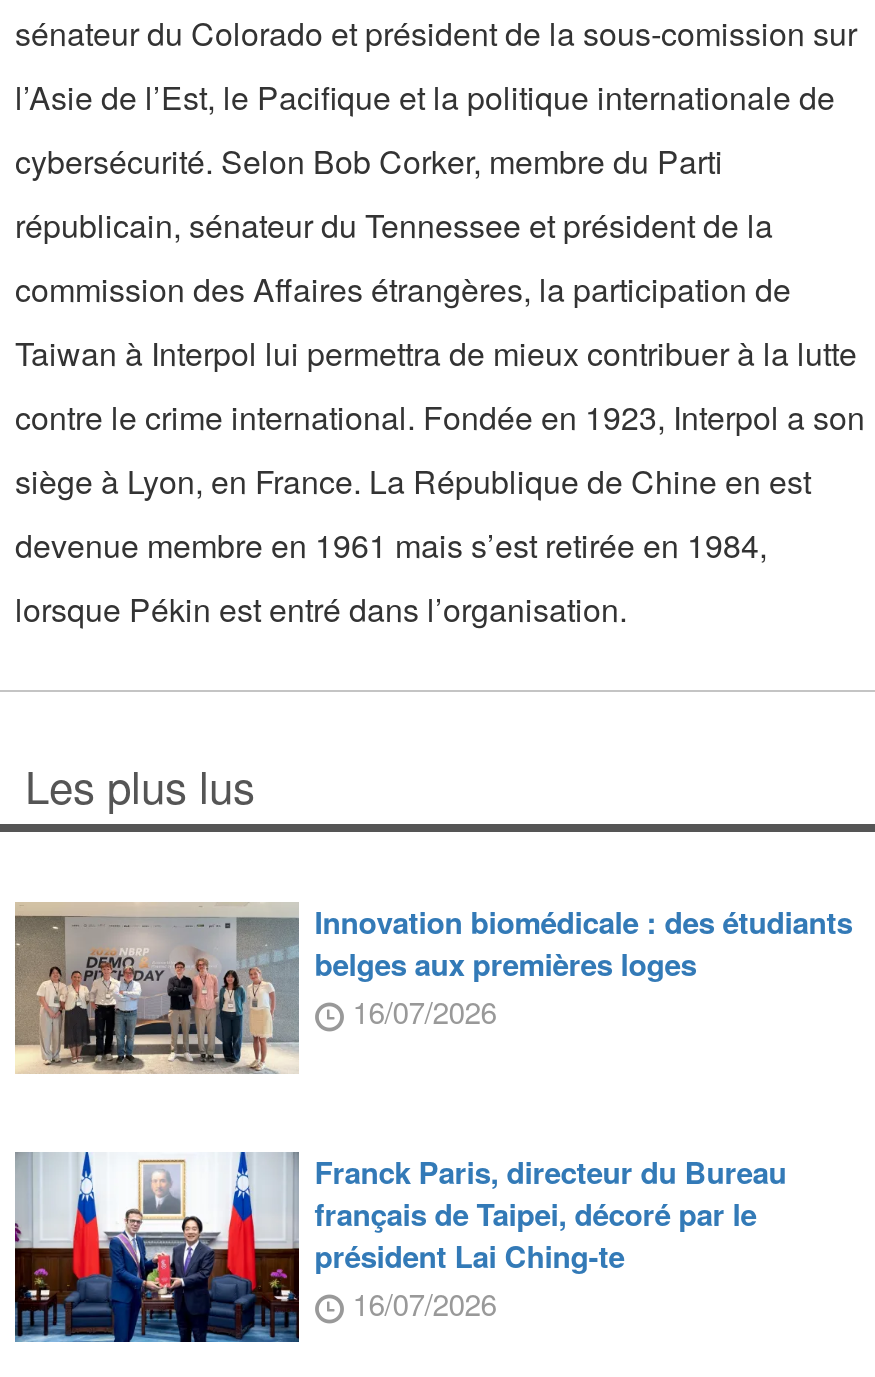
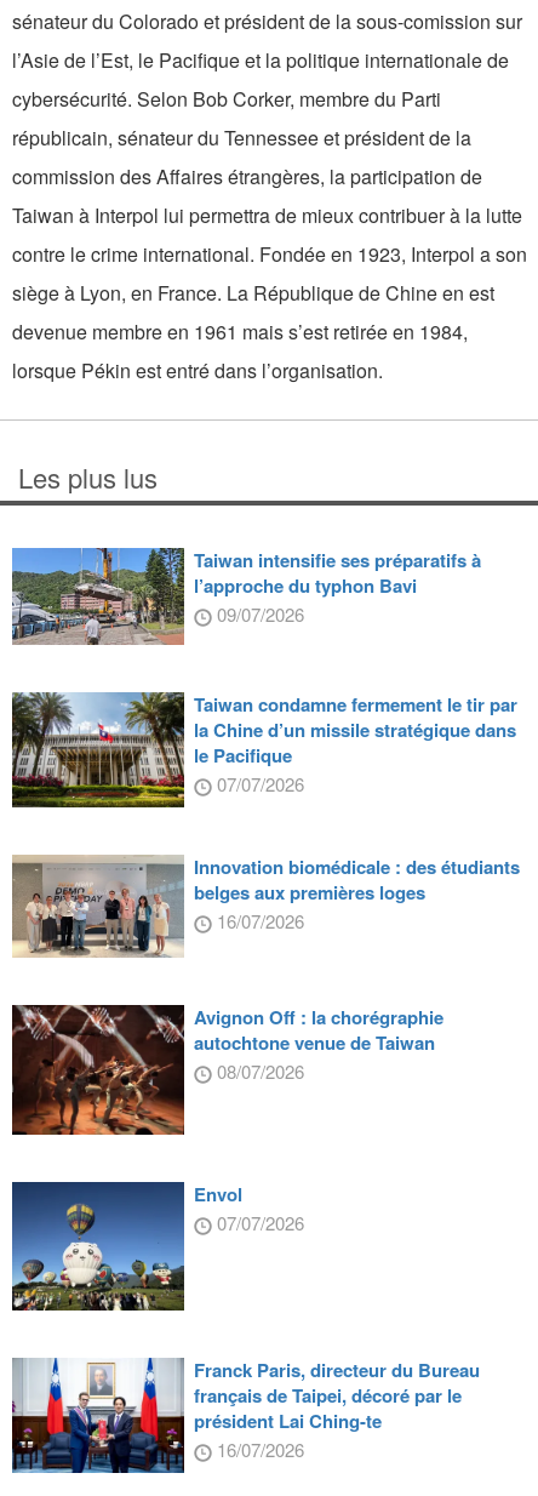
+ [image]
+ Taiwan intensifie ses préparatifs à
+ l’approche du typhon Bavi
+ 09/07/2026
+ Taiwan condamne fermement le tir par
+ la Chine d’un missile stratégique dans
+ le Pacifique
+ 07/07/2026

+ [image]

+ [image]
+ Avignon Off : la chorégraphie
+ autochtone venue de Taiwan
+ 08/07/2026

+ [image]
+ Envol
+ 07/07/2026
